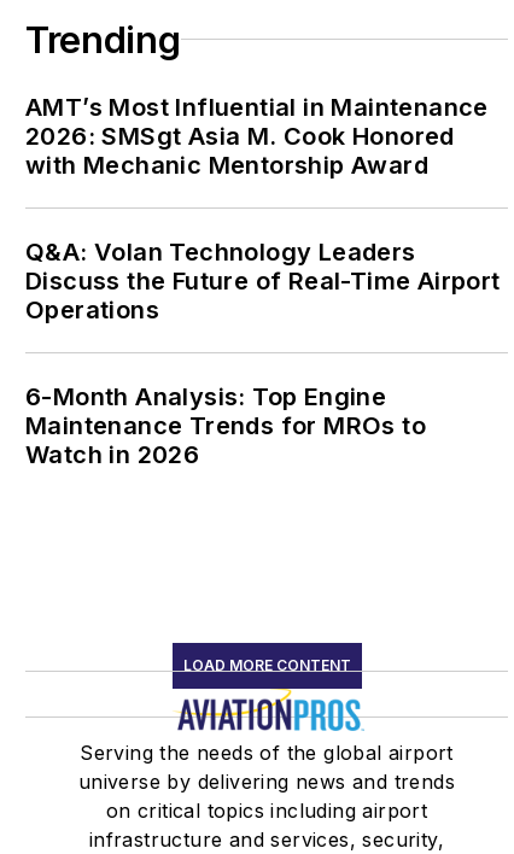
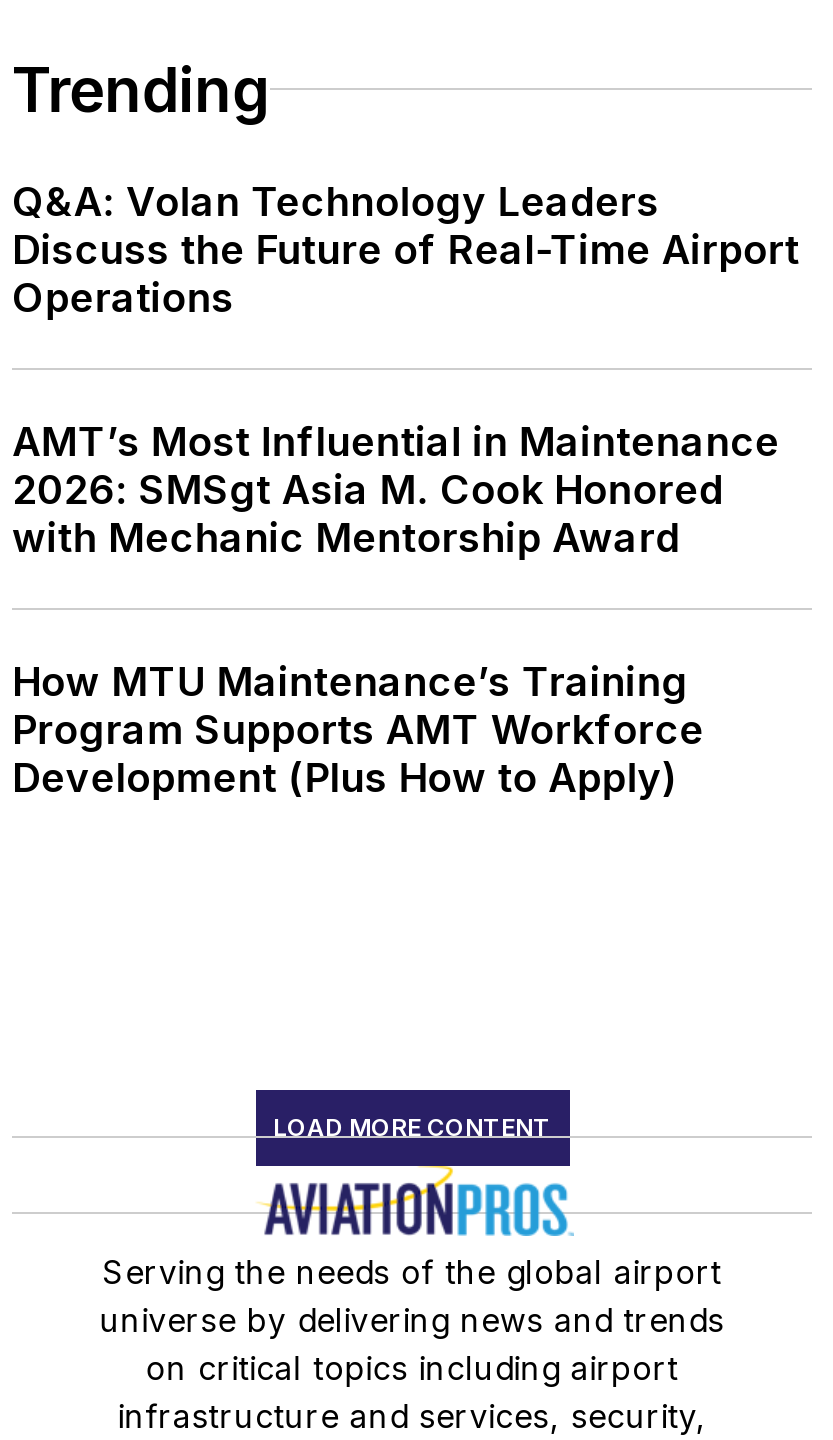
moved down: AMT’s Most Influential in Maintenance | 2026: SMSgt Asia M. Cook Honored | with Mechanic Mentorship Award

moved up: Q&A: Volan Technology Leaders | Discuss the Future of Real-Time Airport | Operations

- 6-Month Analysis: Top Engine
- Maintenance Trends for MROs to
- Watch in 2026
+ How MTU Maintenance’s Training
+ Program Supports AMT Workforce
+ Development (Plus How to Apply)
